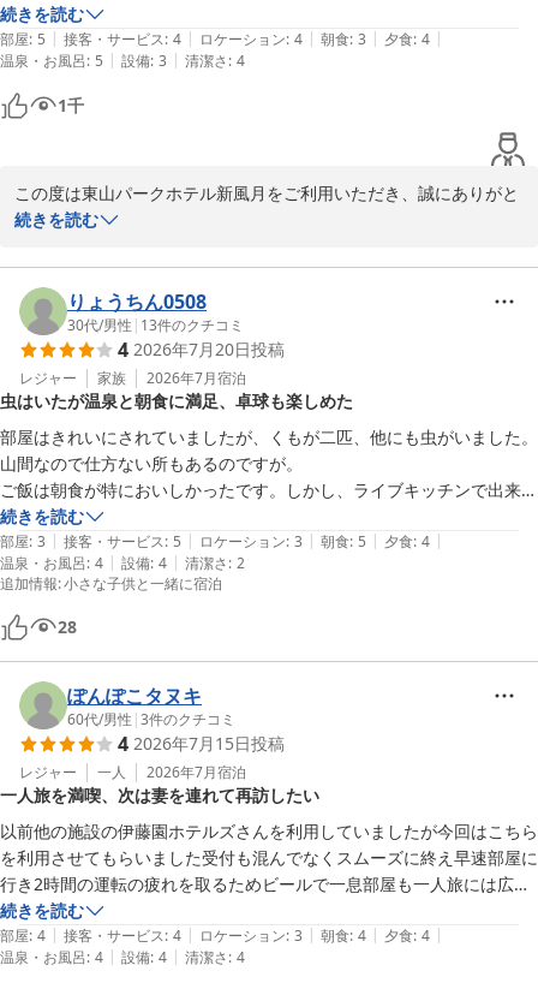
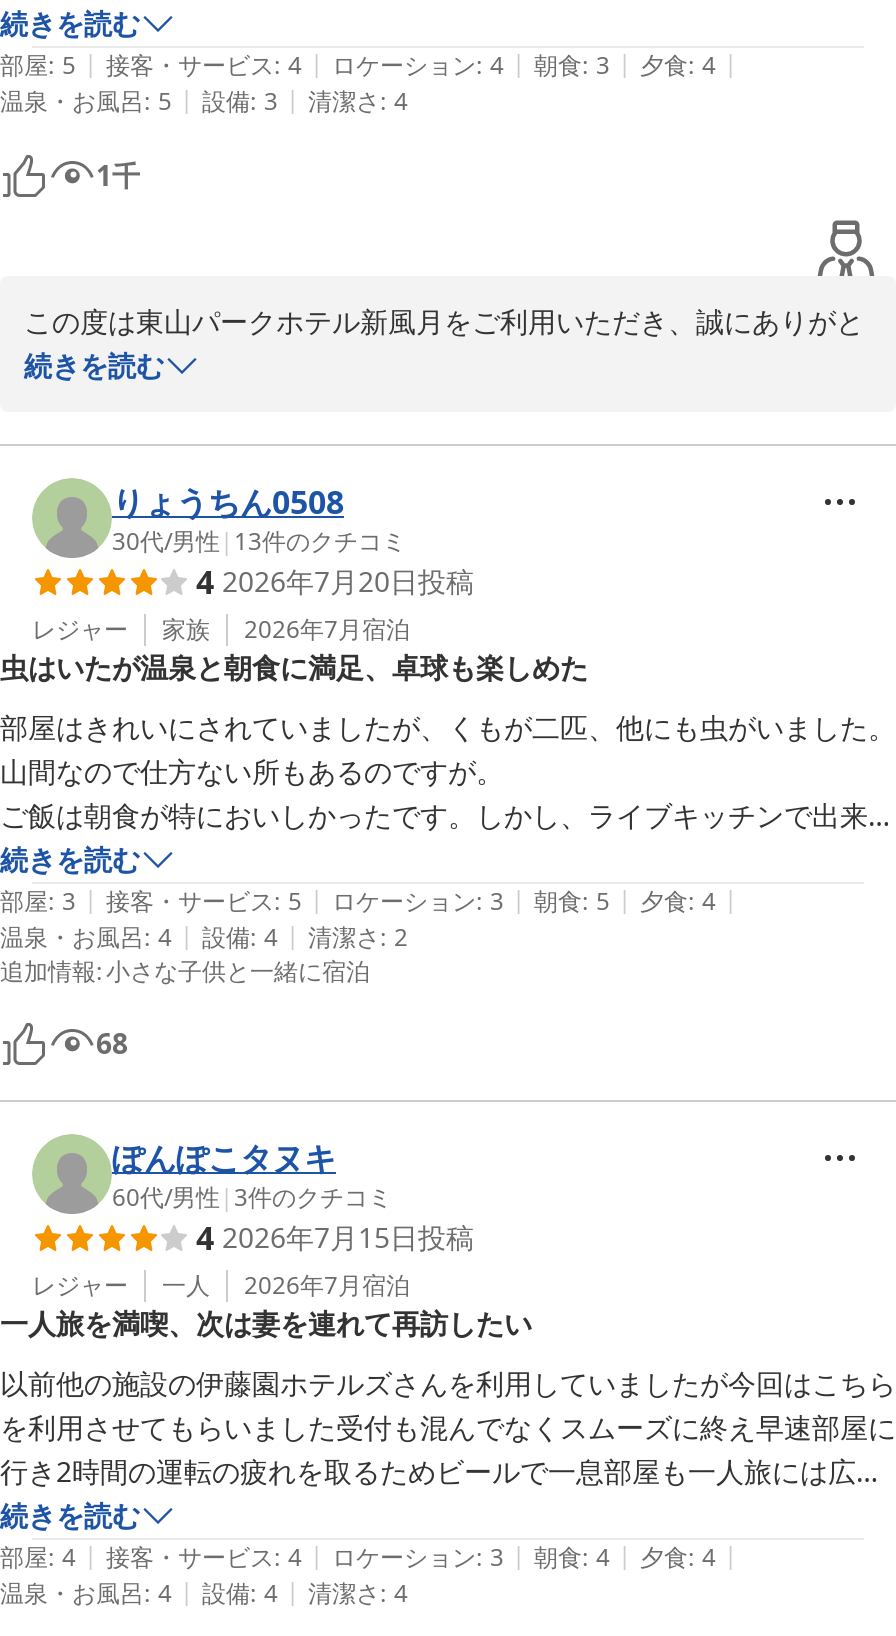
- 28
+ 68
